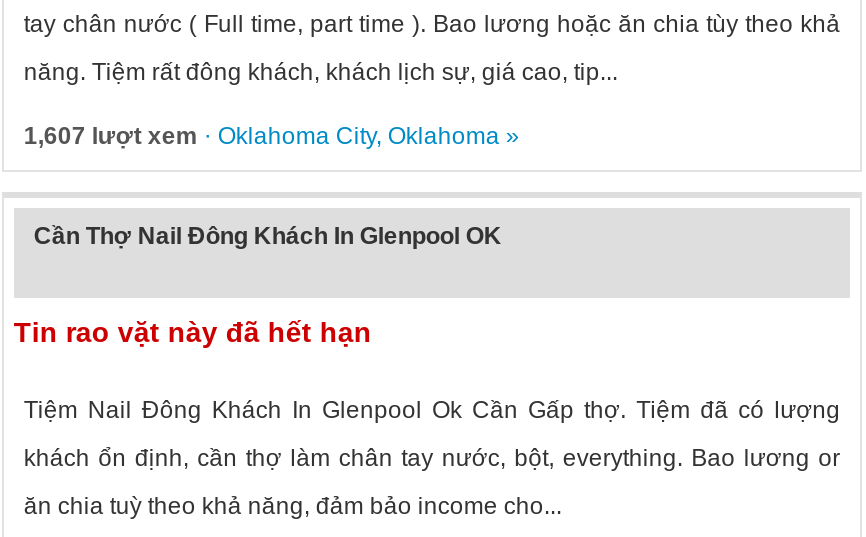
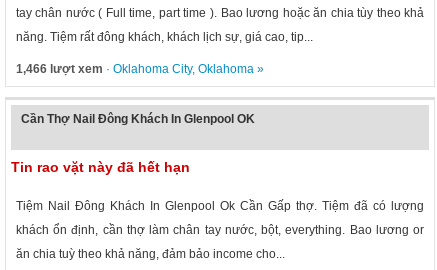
- 1,607 lượt xem · Oklahoma City, Oklahoma»
+ 1,466 lượt xem · Oklahoma City, Oklahoma»
